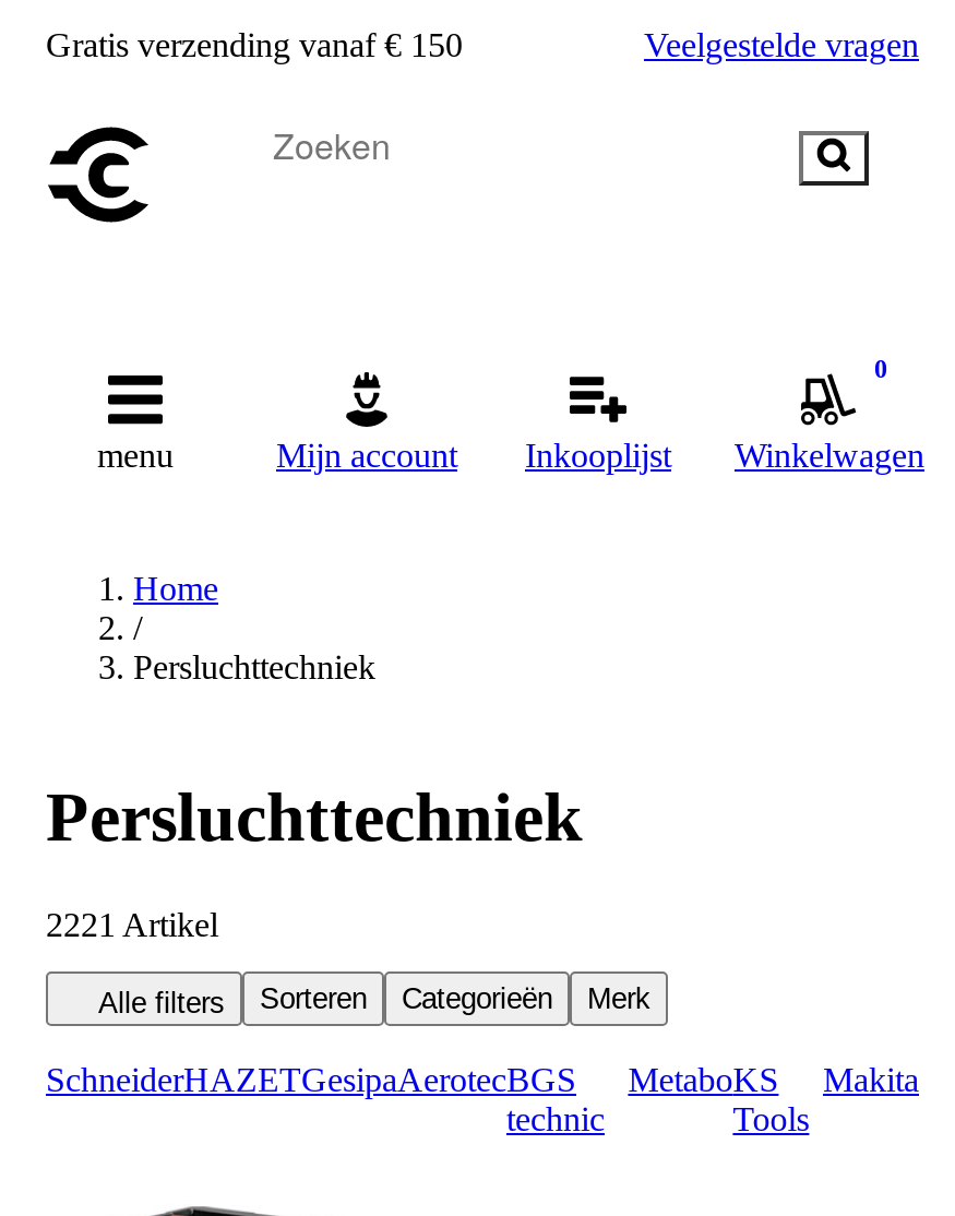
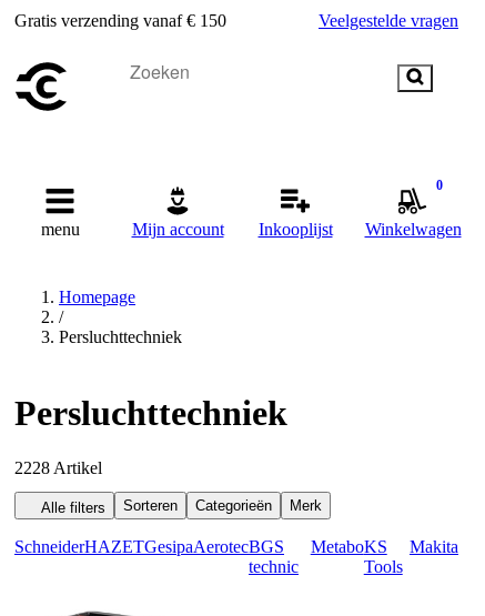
- Home
+ Homepage

- 2221 Artikel
+ 2228 Artikel
